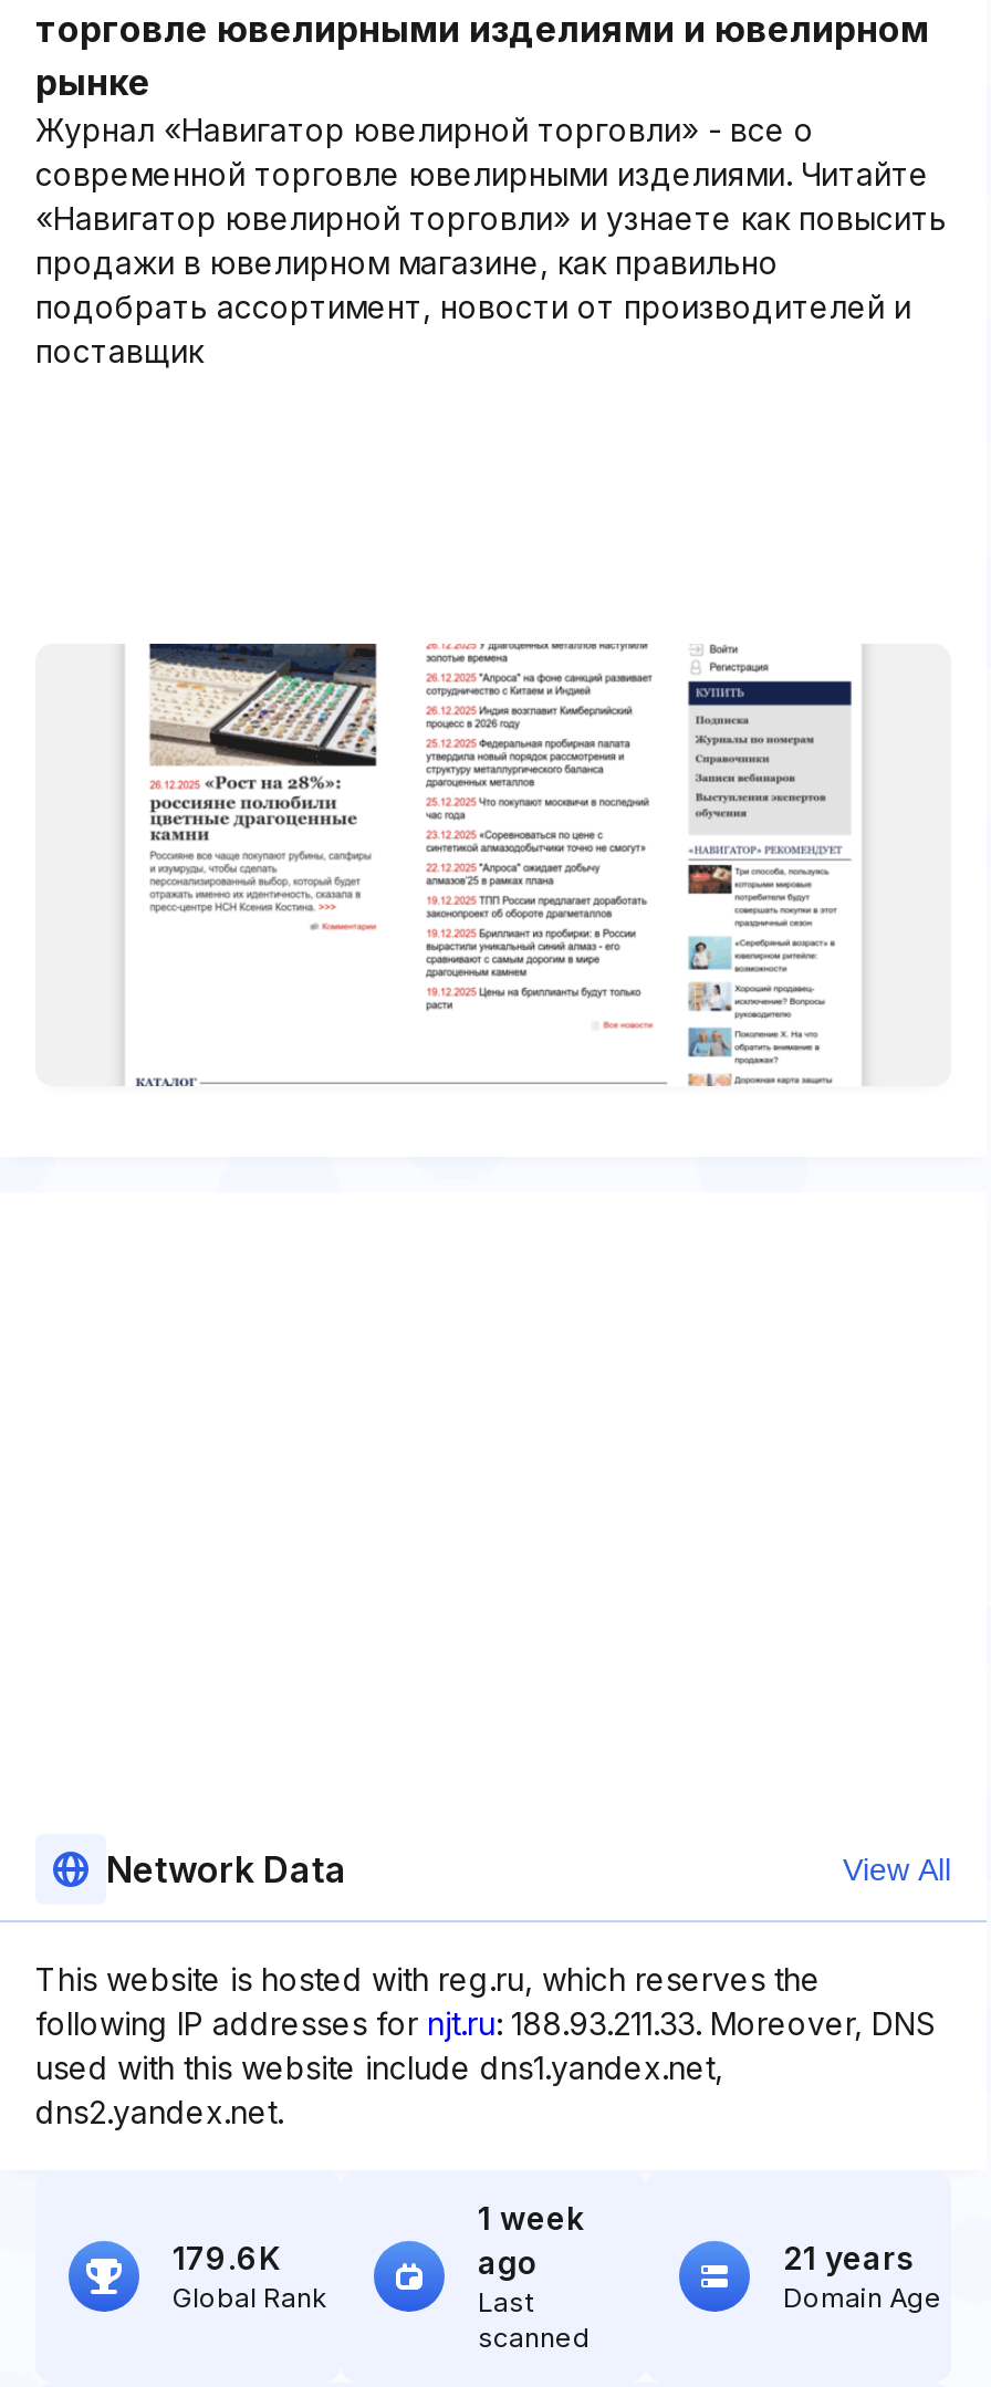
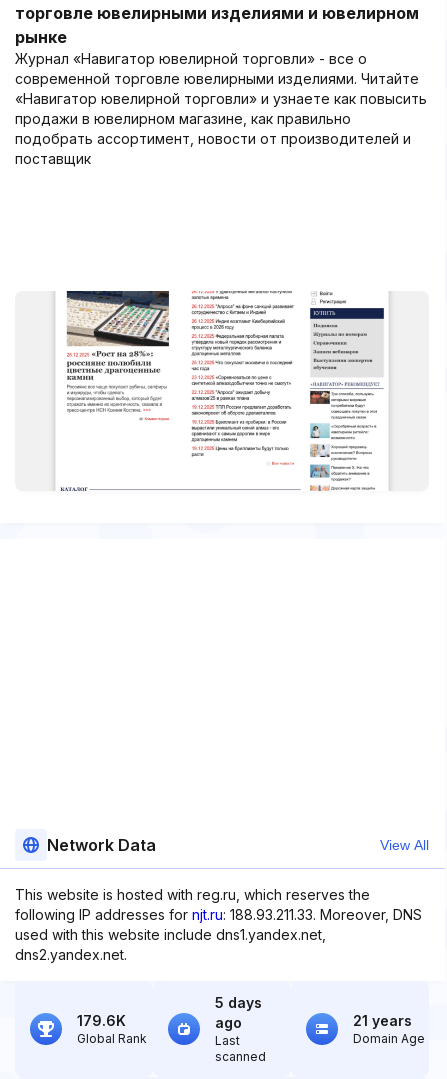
- 1 week
+ 5 days
